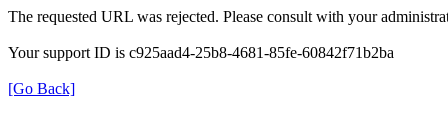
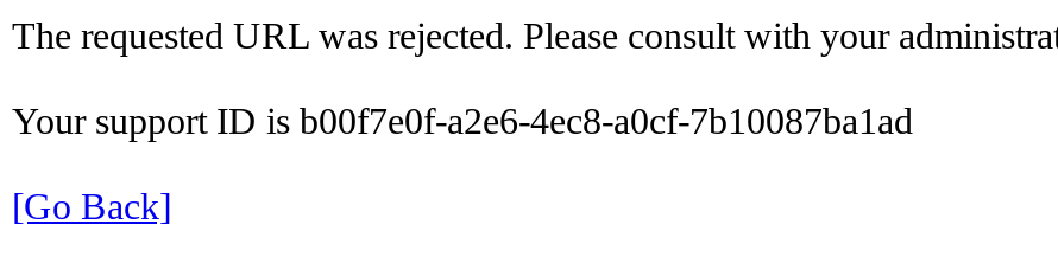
- Your support ID is c925aad4-25b8-4681-85fe-60842f71b2ba
+ Your support ID is b00f7e0f-a2e6-4ec8-a0cf-7b10087ba1ad
